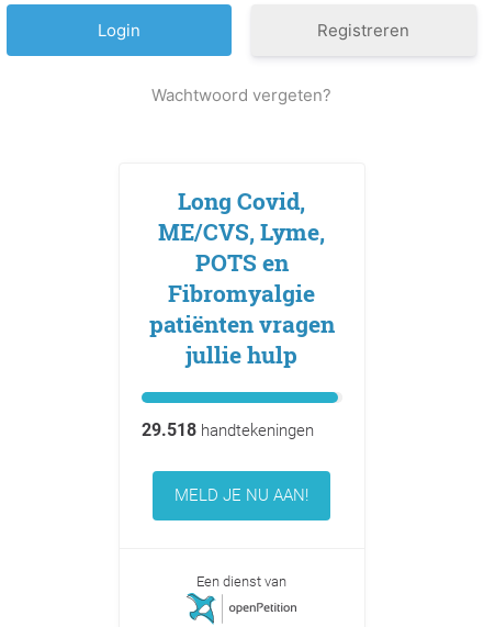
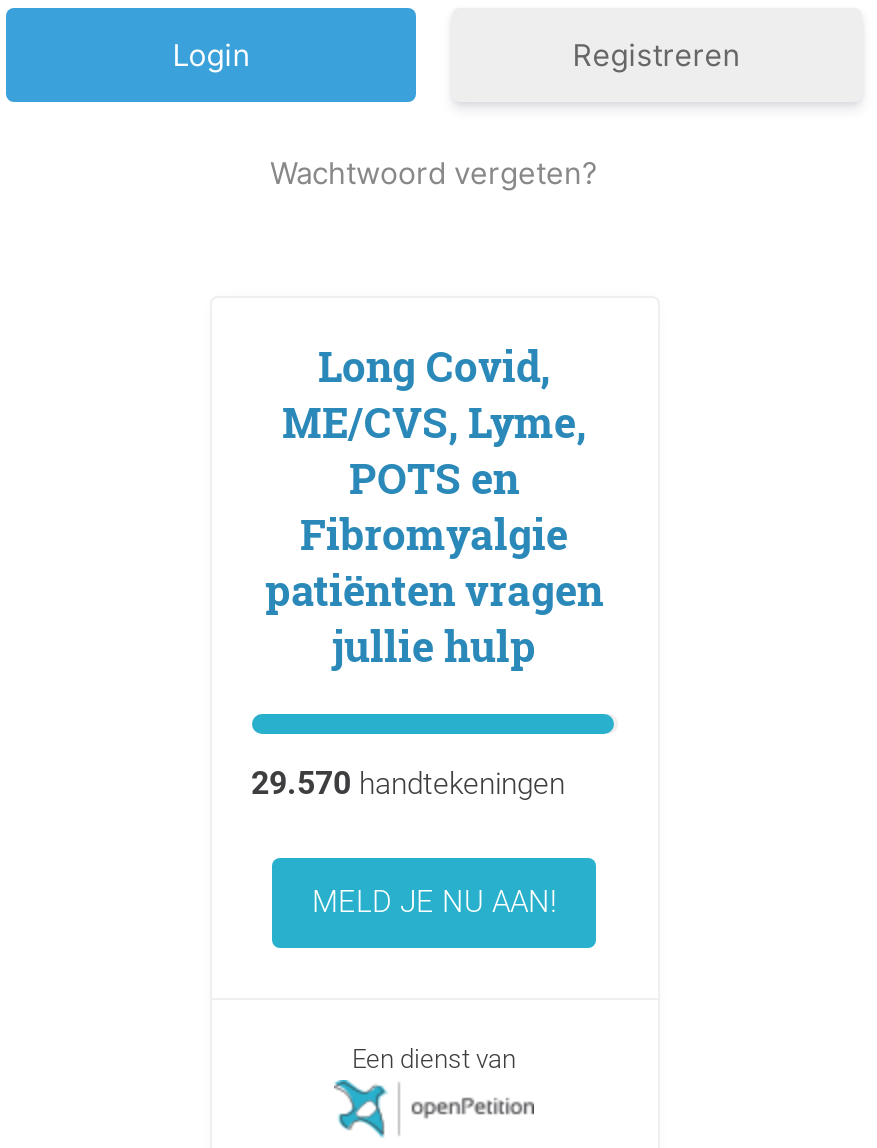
- 29.518 handtekeningen
+ 29.570 handtekeningen
